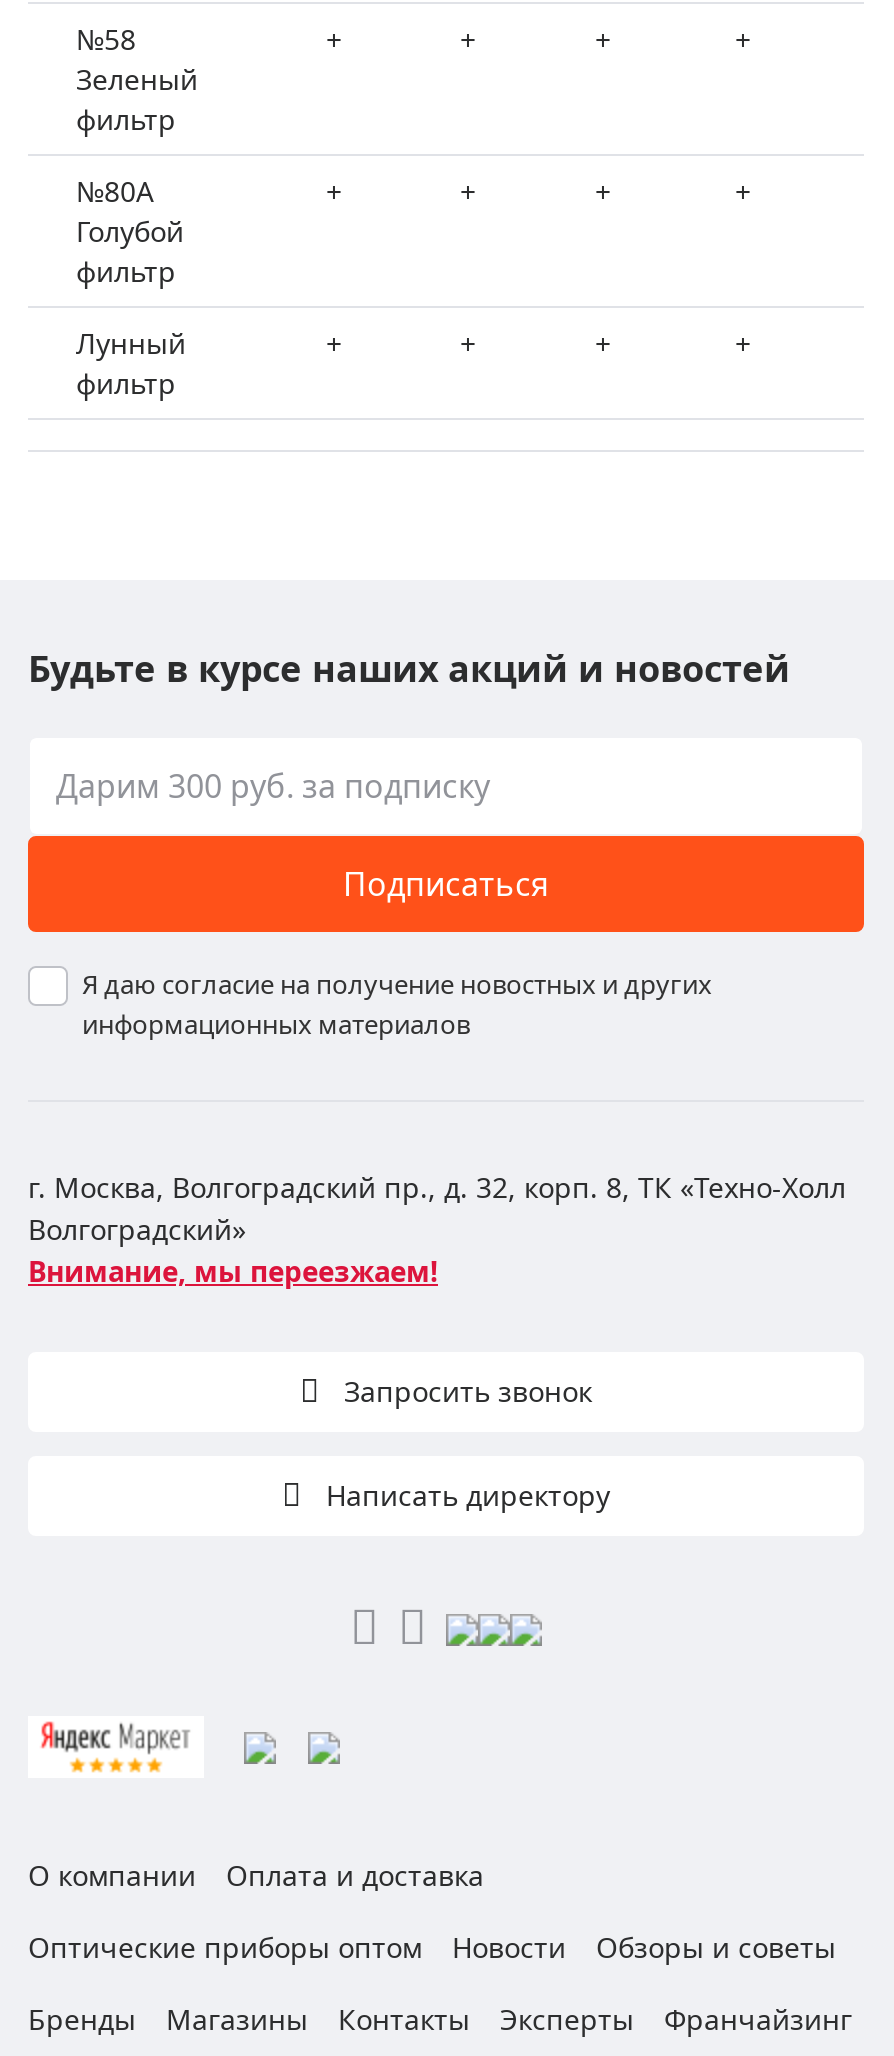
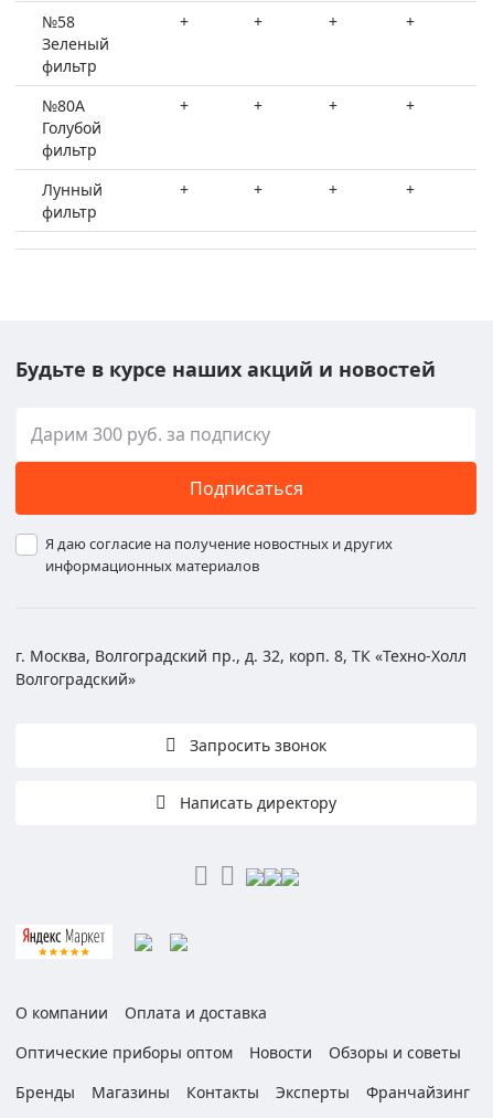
- Внимание, мы переезжаем!
